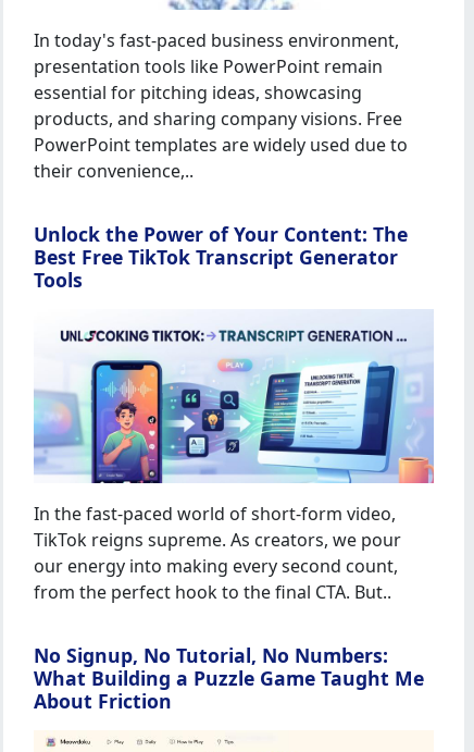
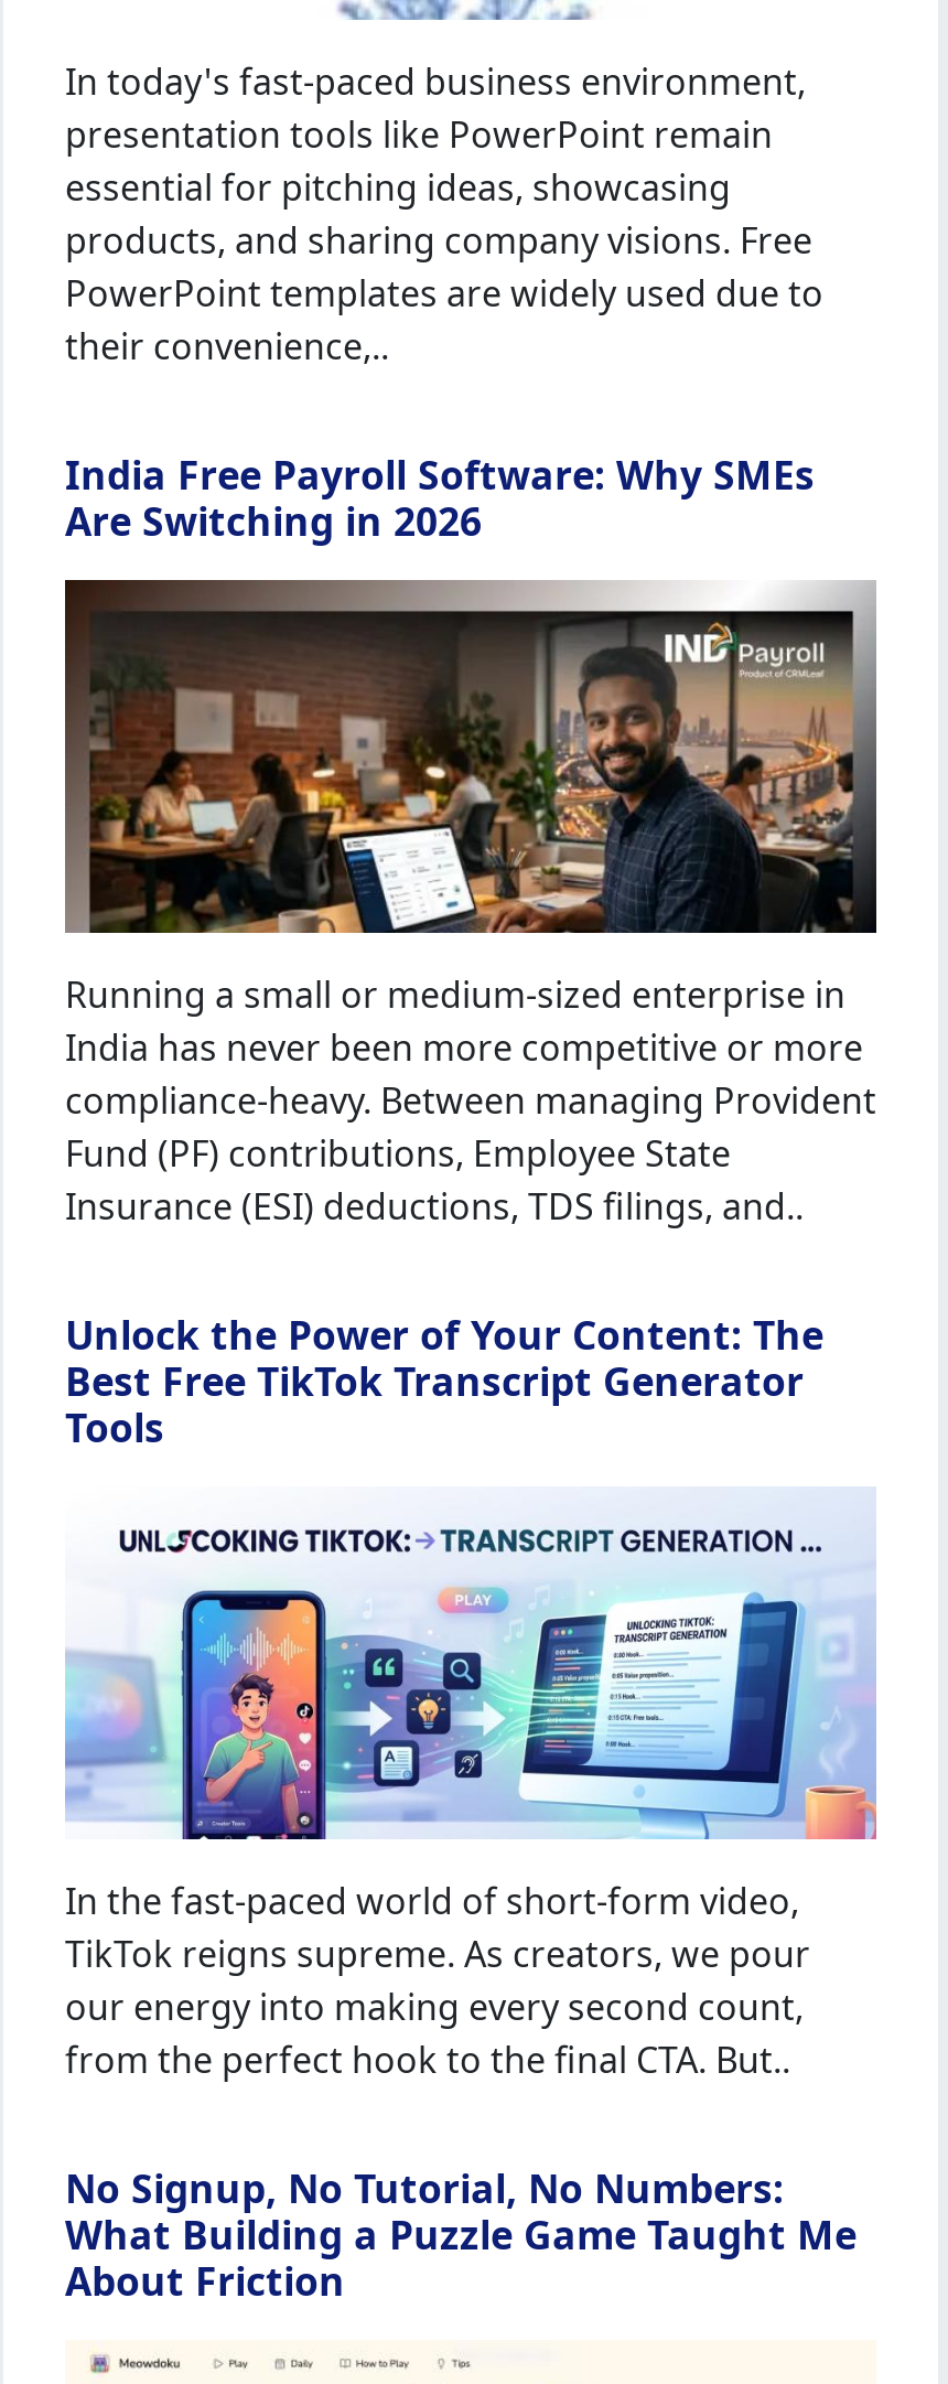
+ [image]
+ Running a small or medium-sized enterprise in
+ India has never been more competitive or more
+ compliance-heavy. Between managing Provident
+ Fund (PF) contributions, Employee State
+ Insurance (ESI) deductions, TDS filings, and..

+ India Free Payroll Software: Why SMEs
+ Are Switching in 2026
